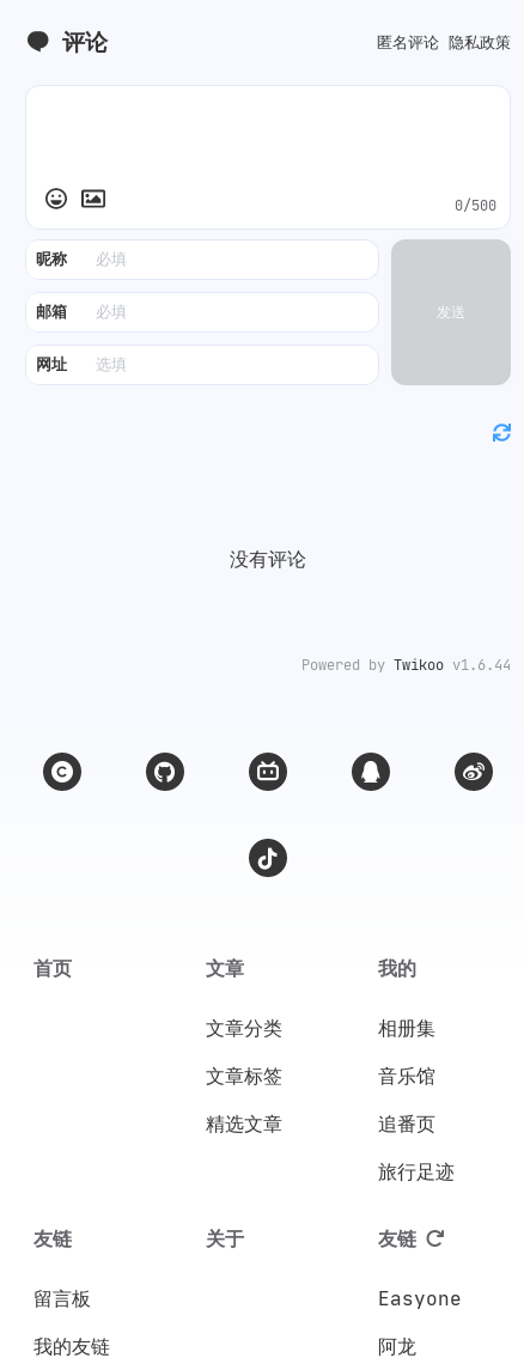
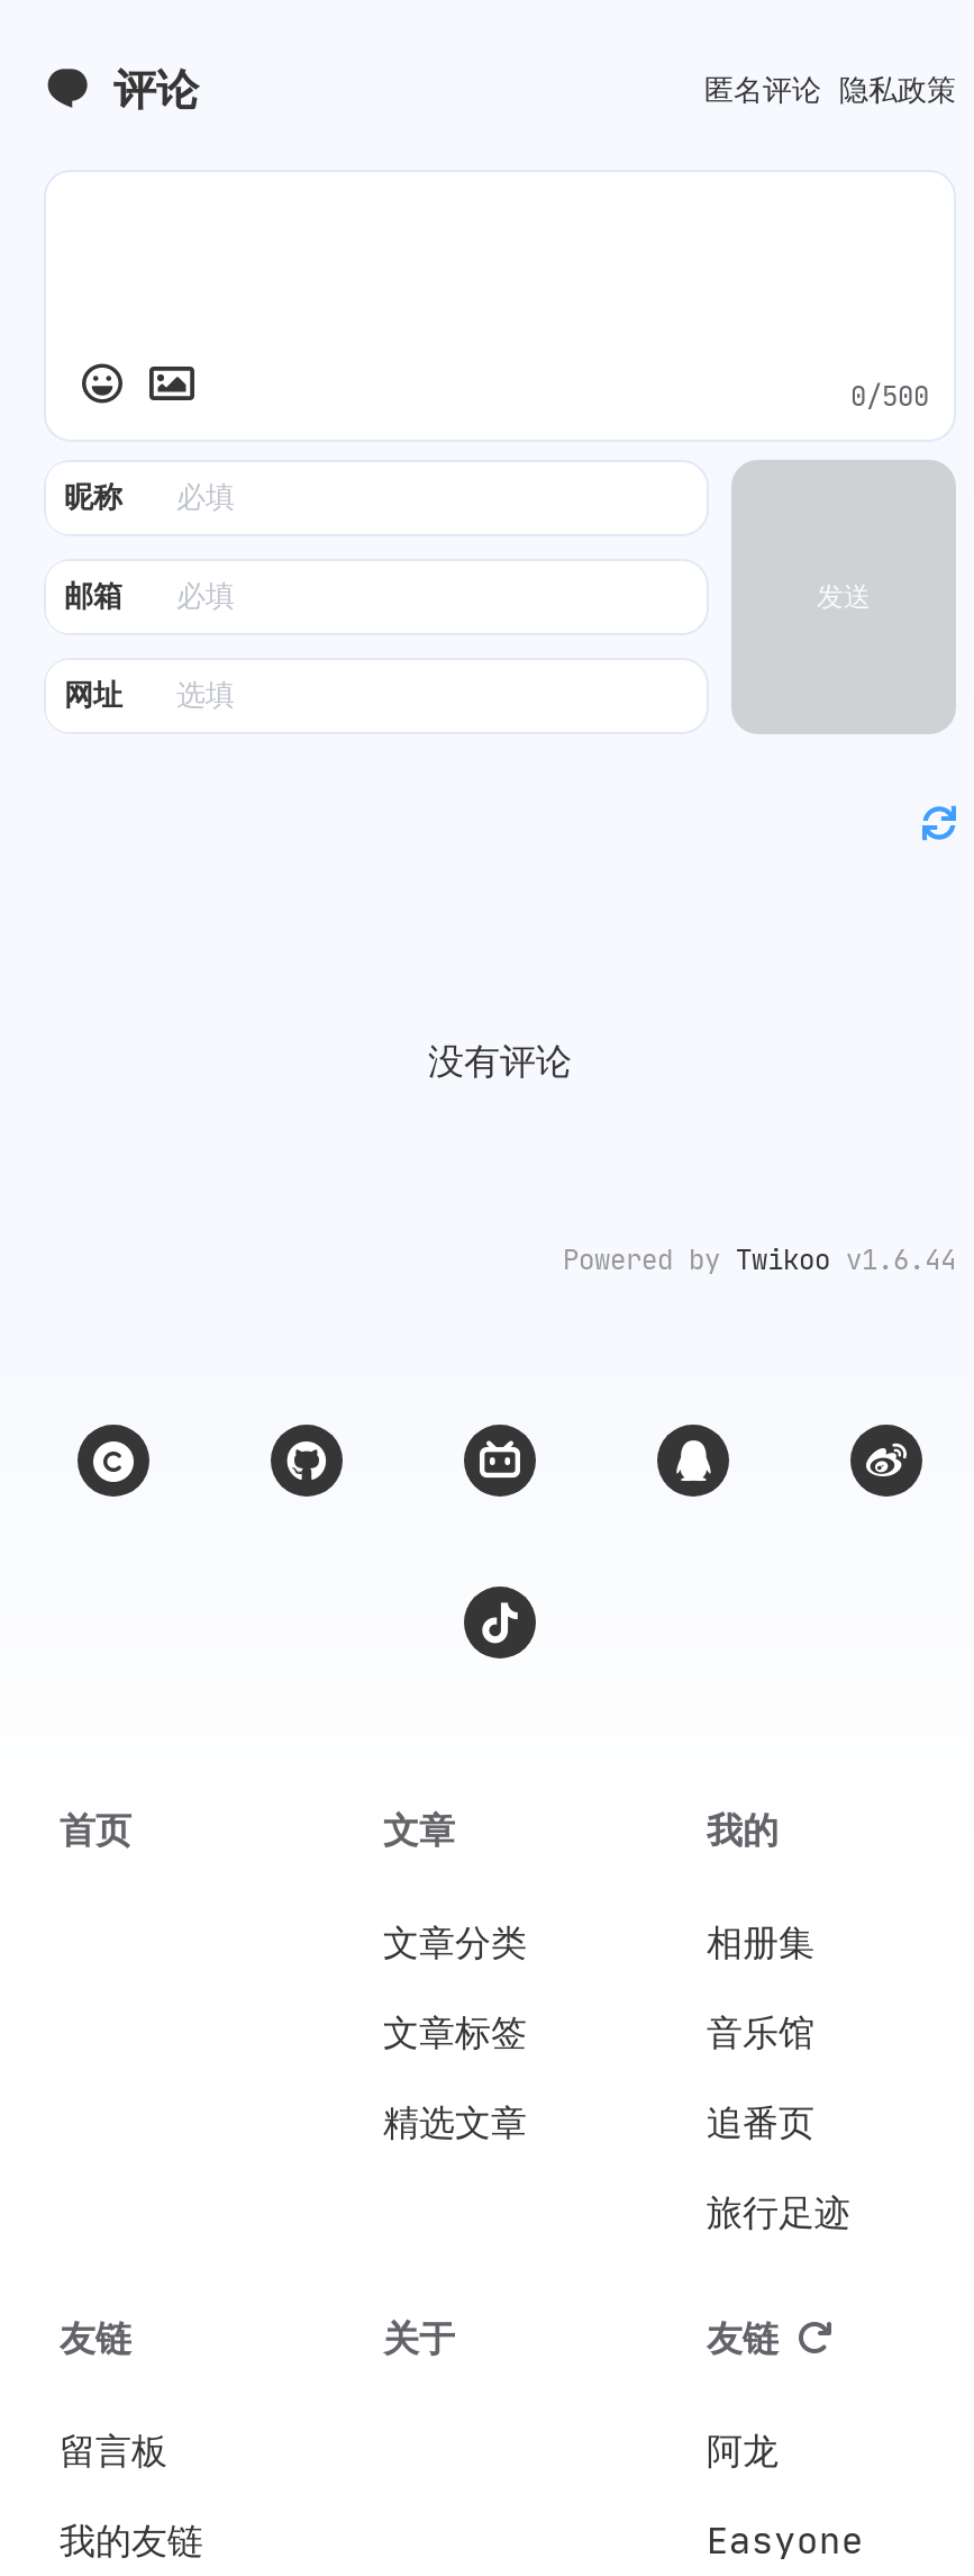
moved down: Easyone

moved up: 阿龙
